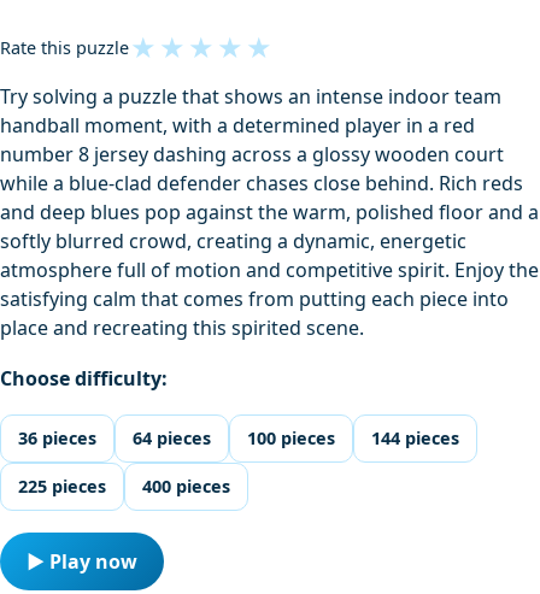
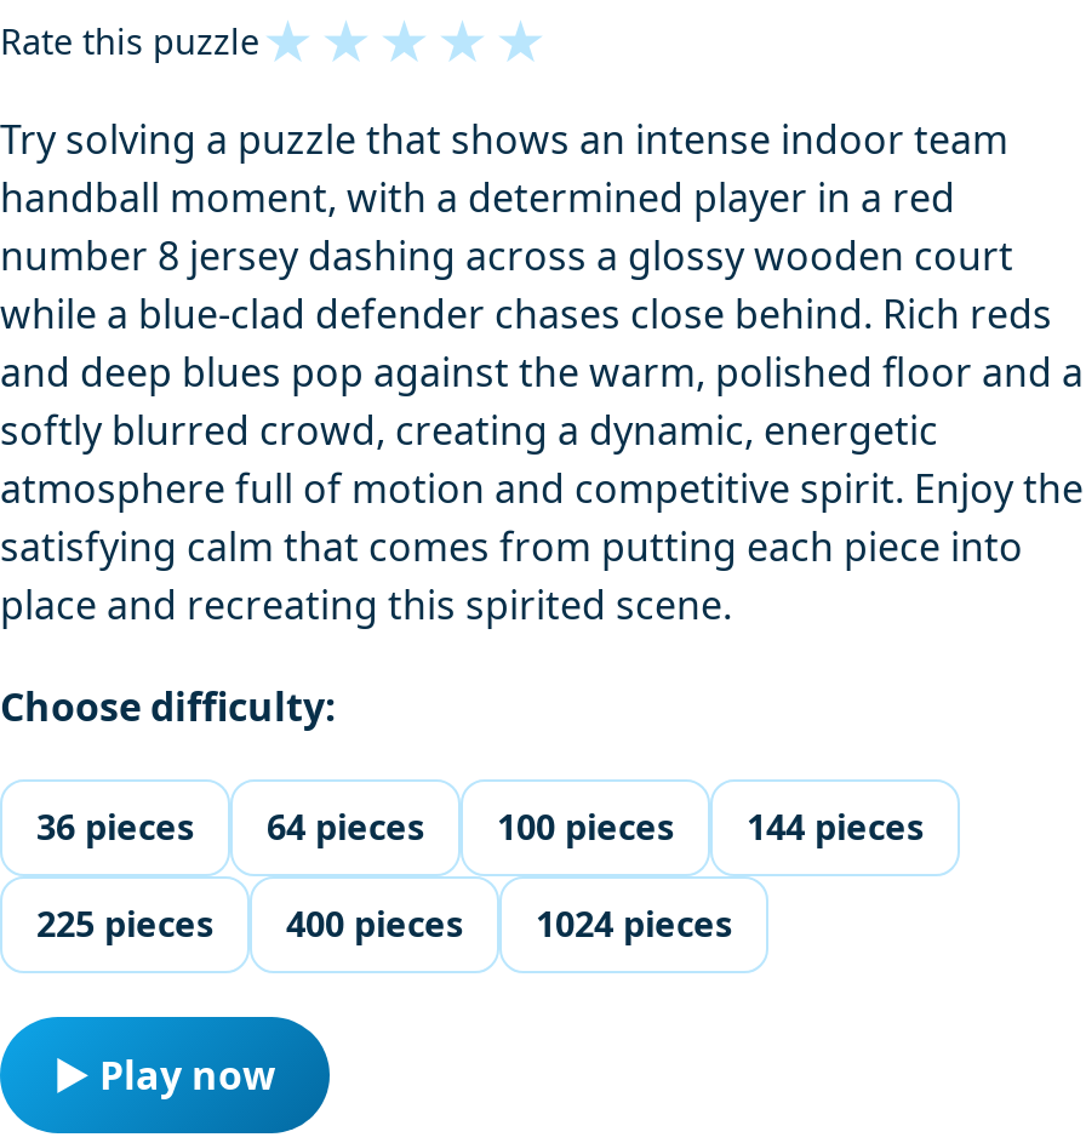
+ 1024 pieces
